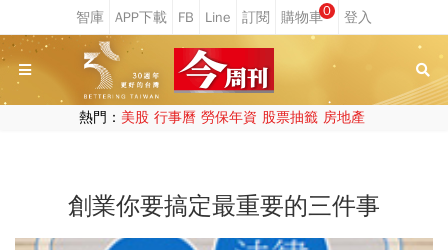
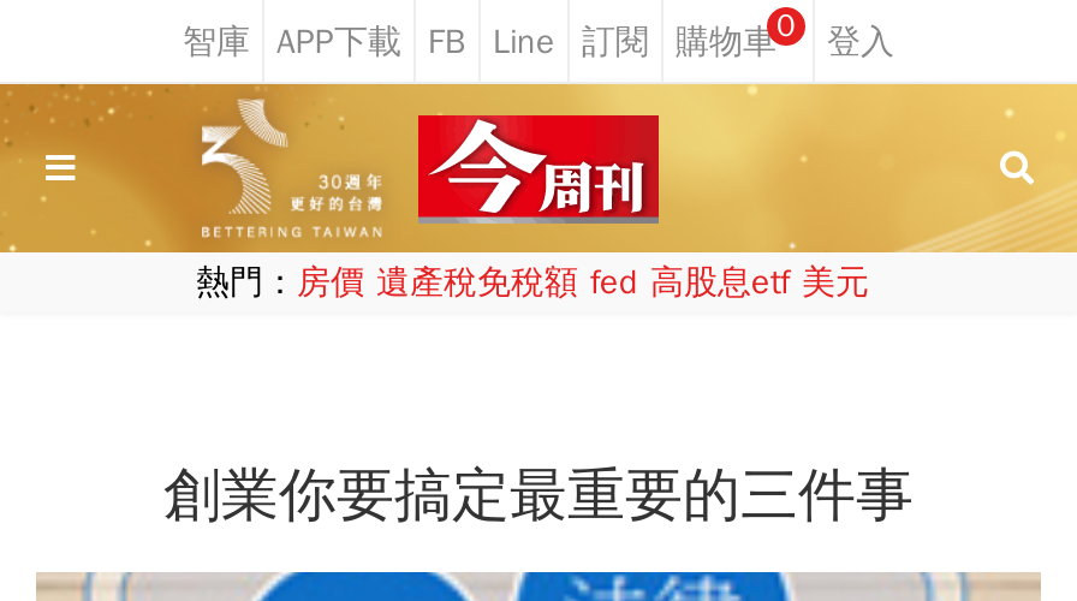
- 熱門：美股 行事曆 勞保年資 股票抽籤 房地產
+ 熱門：房價 遺產稅免稅額 fed 高股息etf 美元
